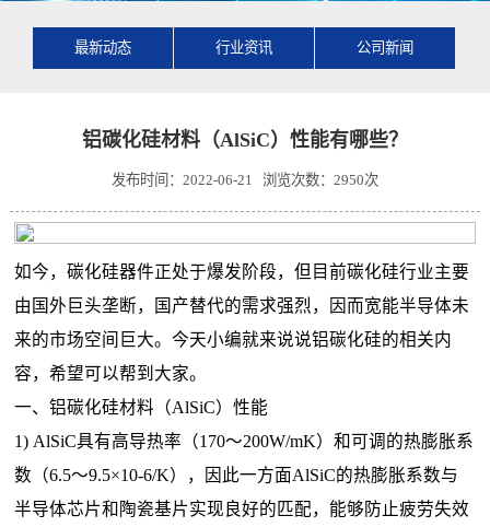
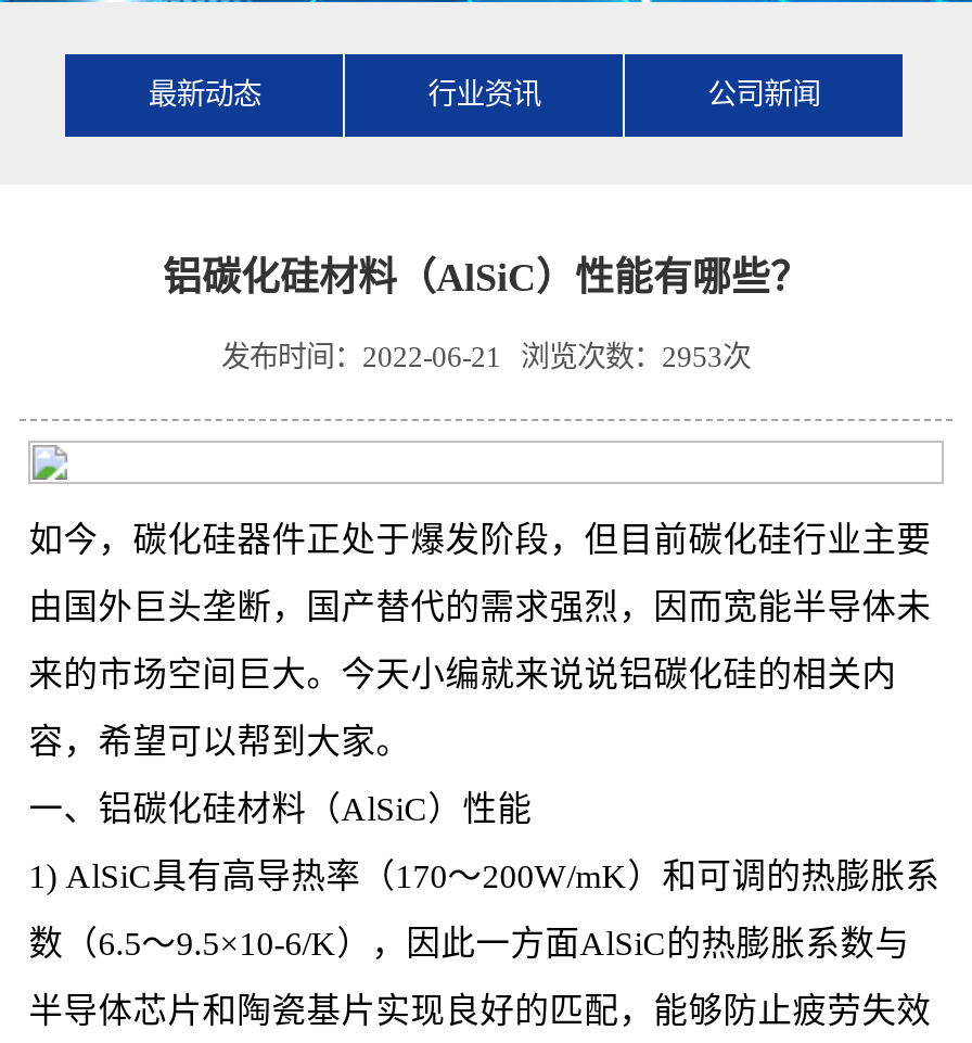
- 发布时间：2022-06-21 浏览次数：2950次
+ 发布时间：2022-06-21 浏览次数：2953次
